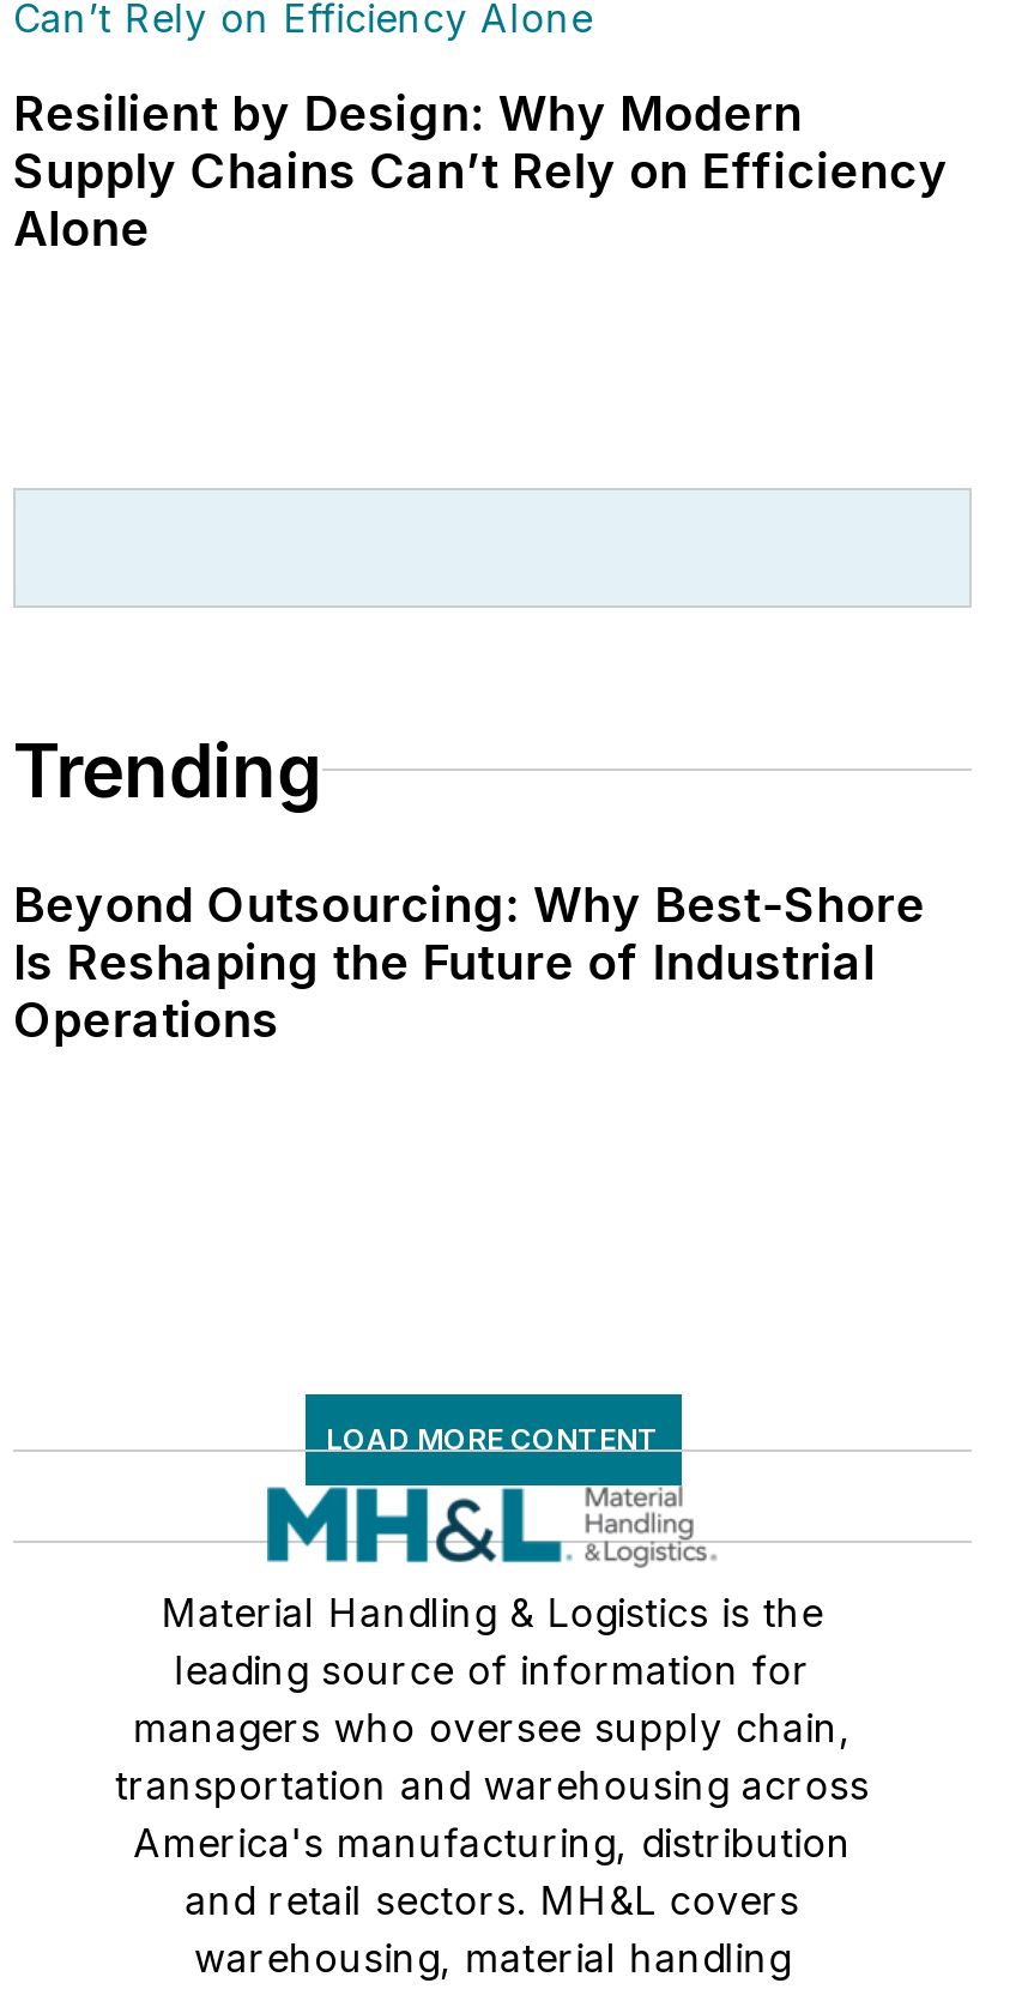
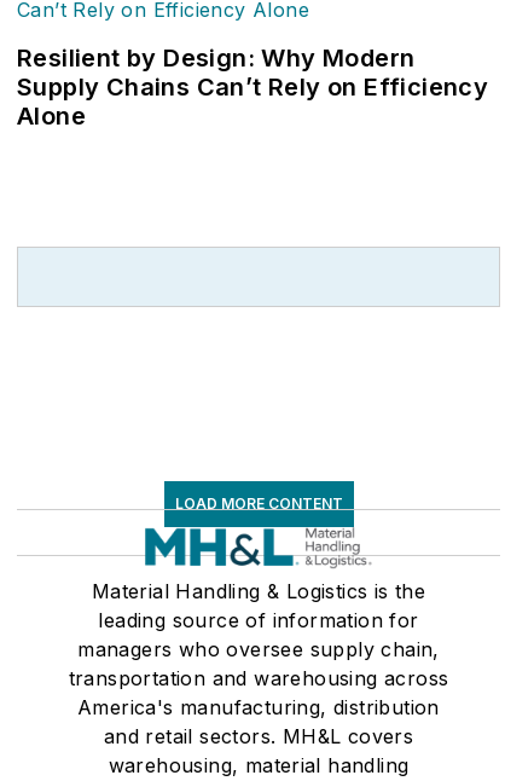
- Trending
- Beyond Outsourcing: Why Best-Shore
- Is Reshaping the Future of Industrial
- Operations
